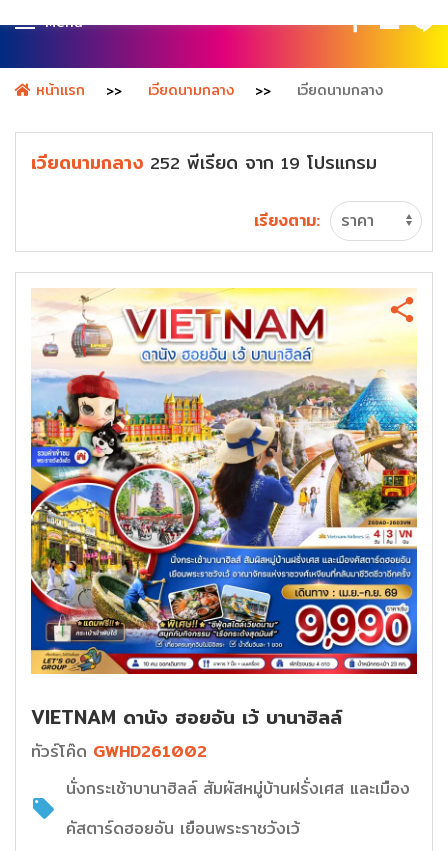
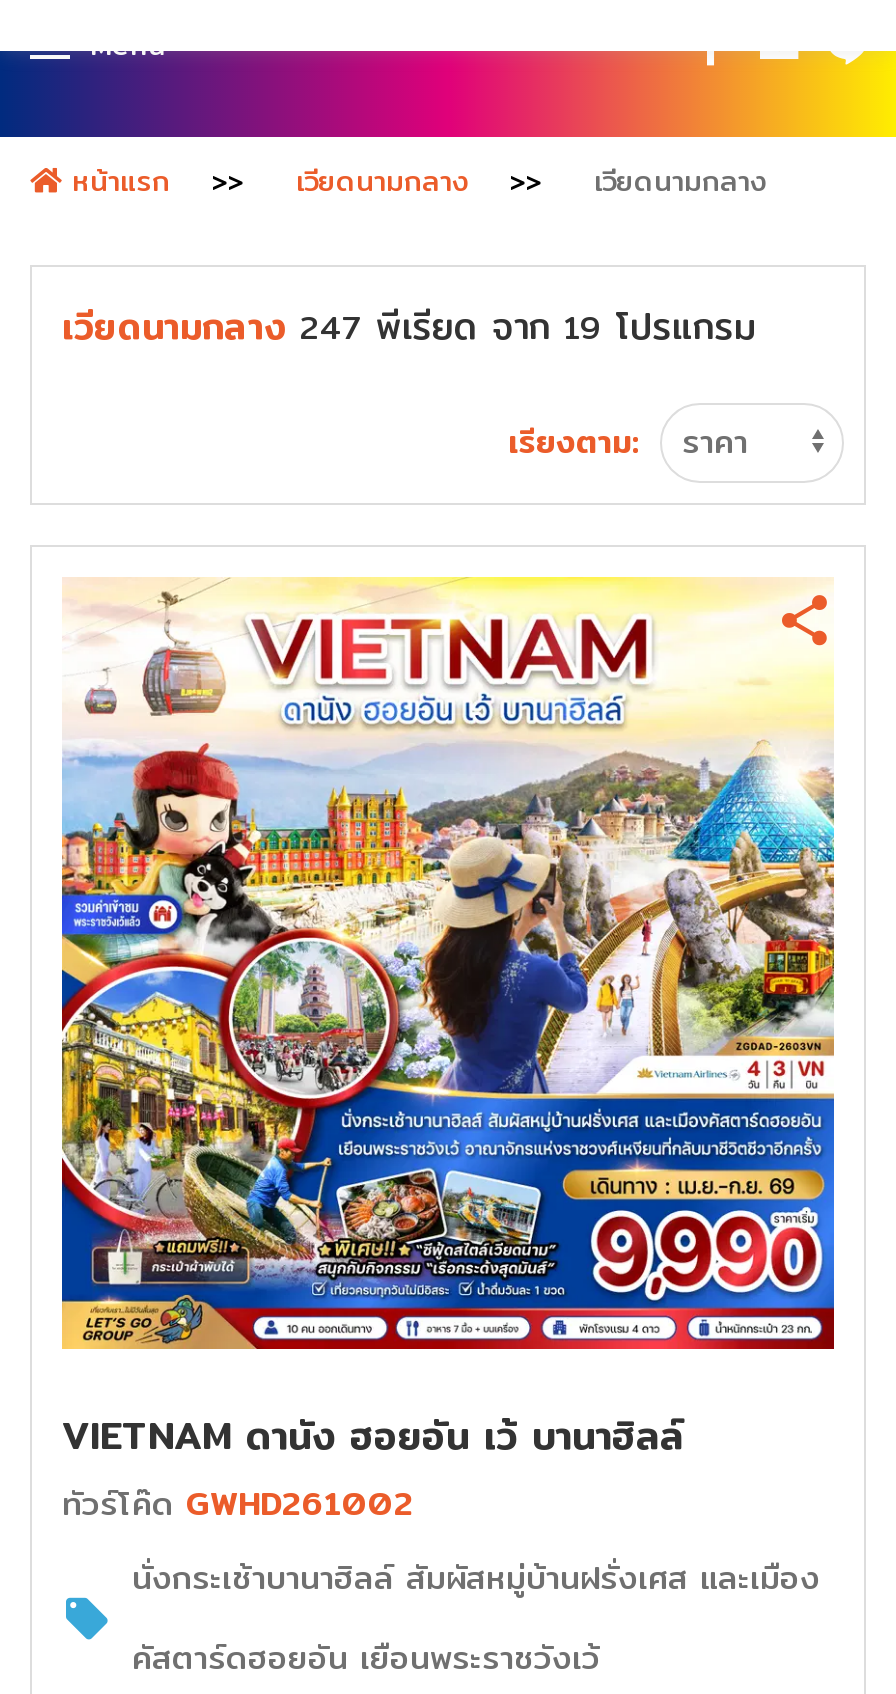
- เวียดนามกลาง252พีเรียดจาก19โปรแกรม
+ เวียดนามกลาง247พีเรียดจาก19โปรแกรม
